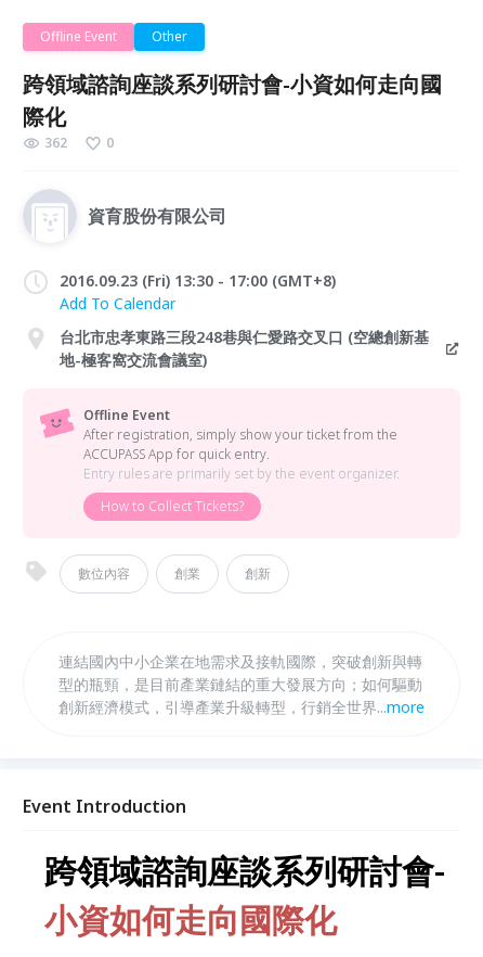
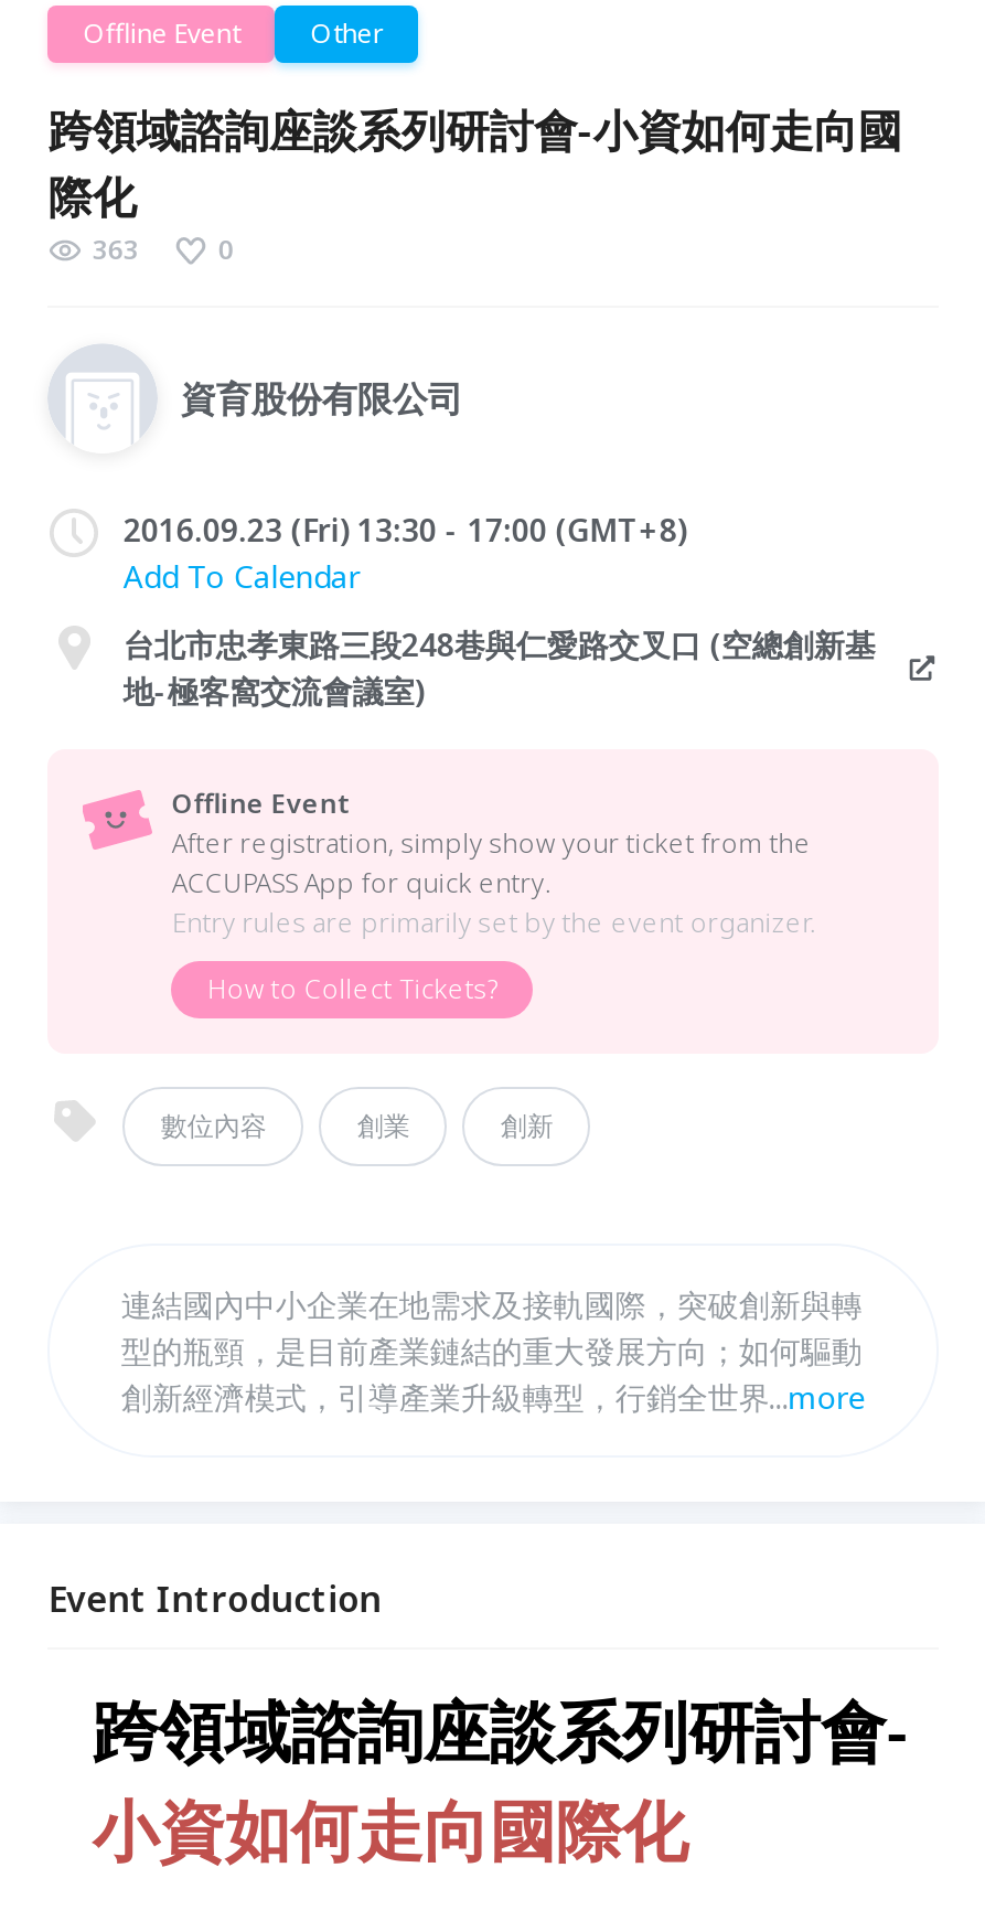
- 362
+ 363
